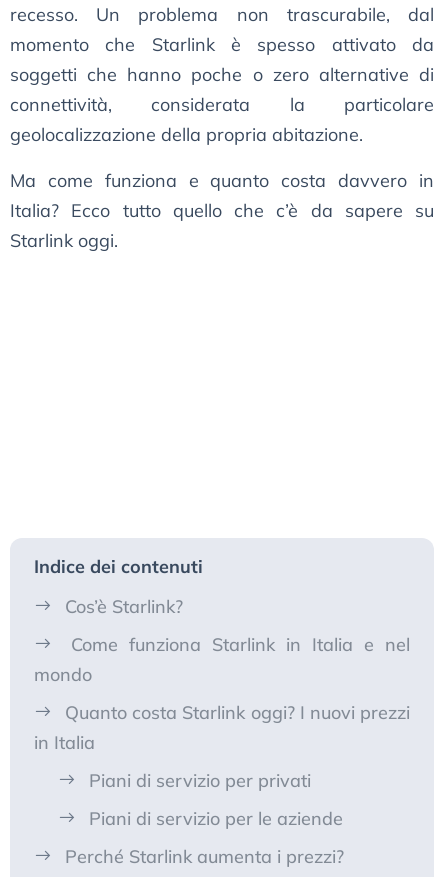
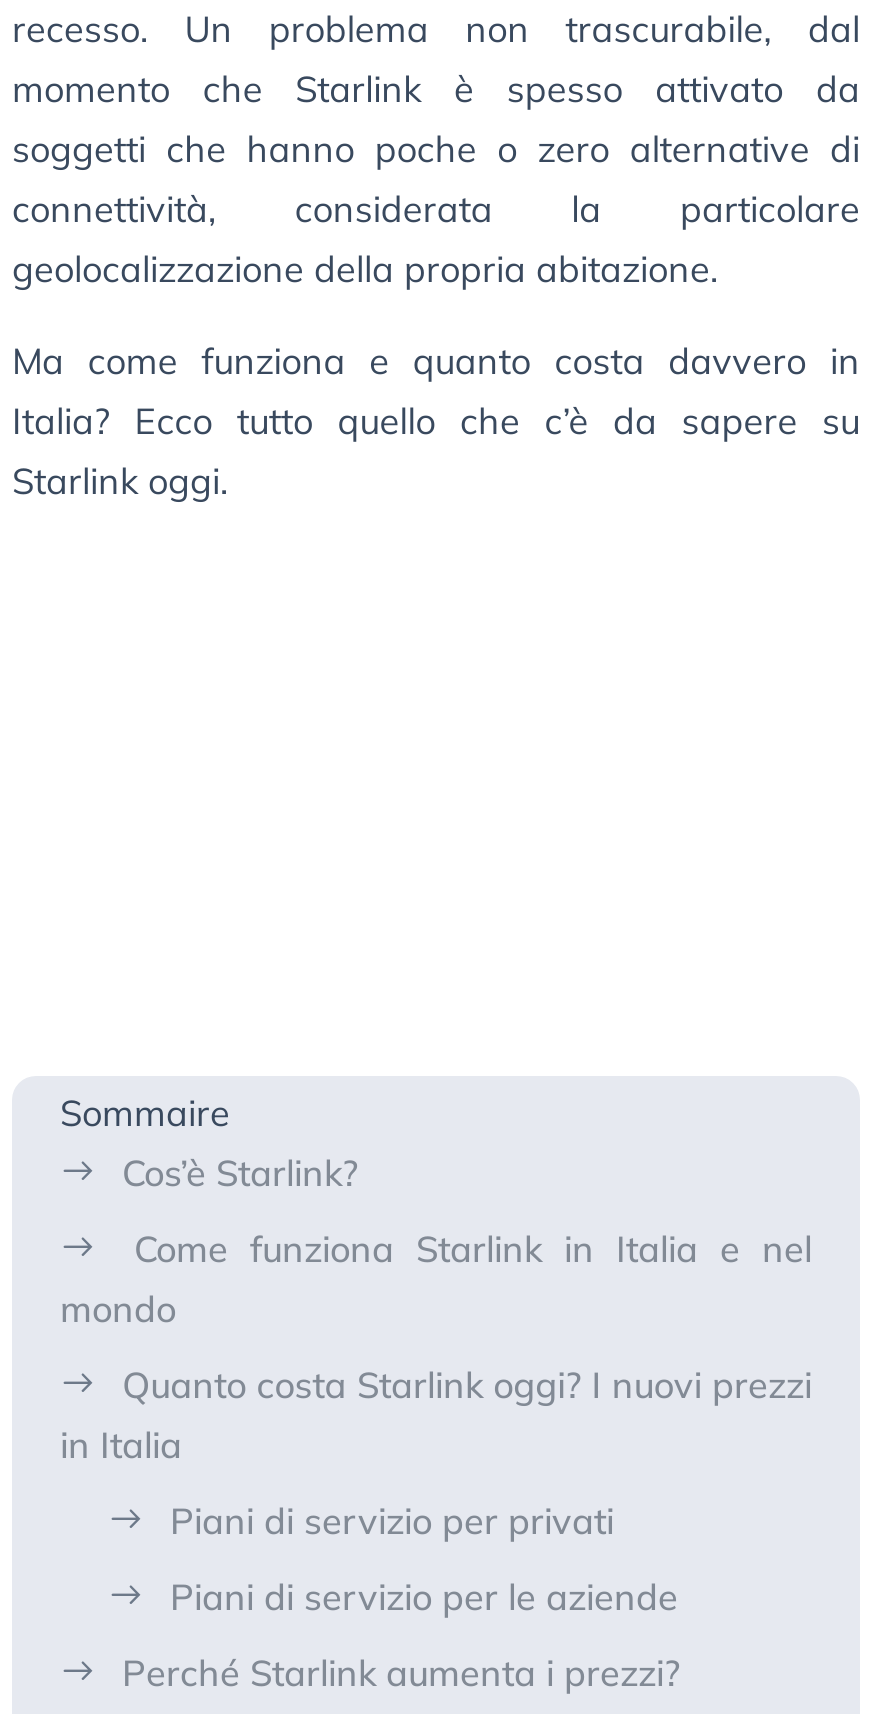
- Indice dei contenuti
+ Sommaire
